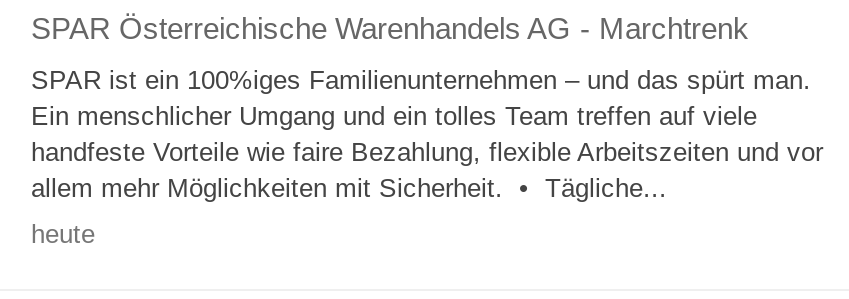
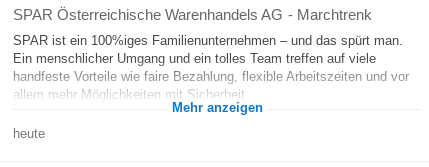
- allem mehr Möglichkeiten mit Sicherheit. • Tägliche...
+ allem mehr Möglichkeiten mit Sicherheit.
+ Mehr anzeigen
